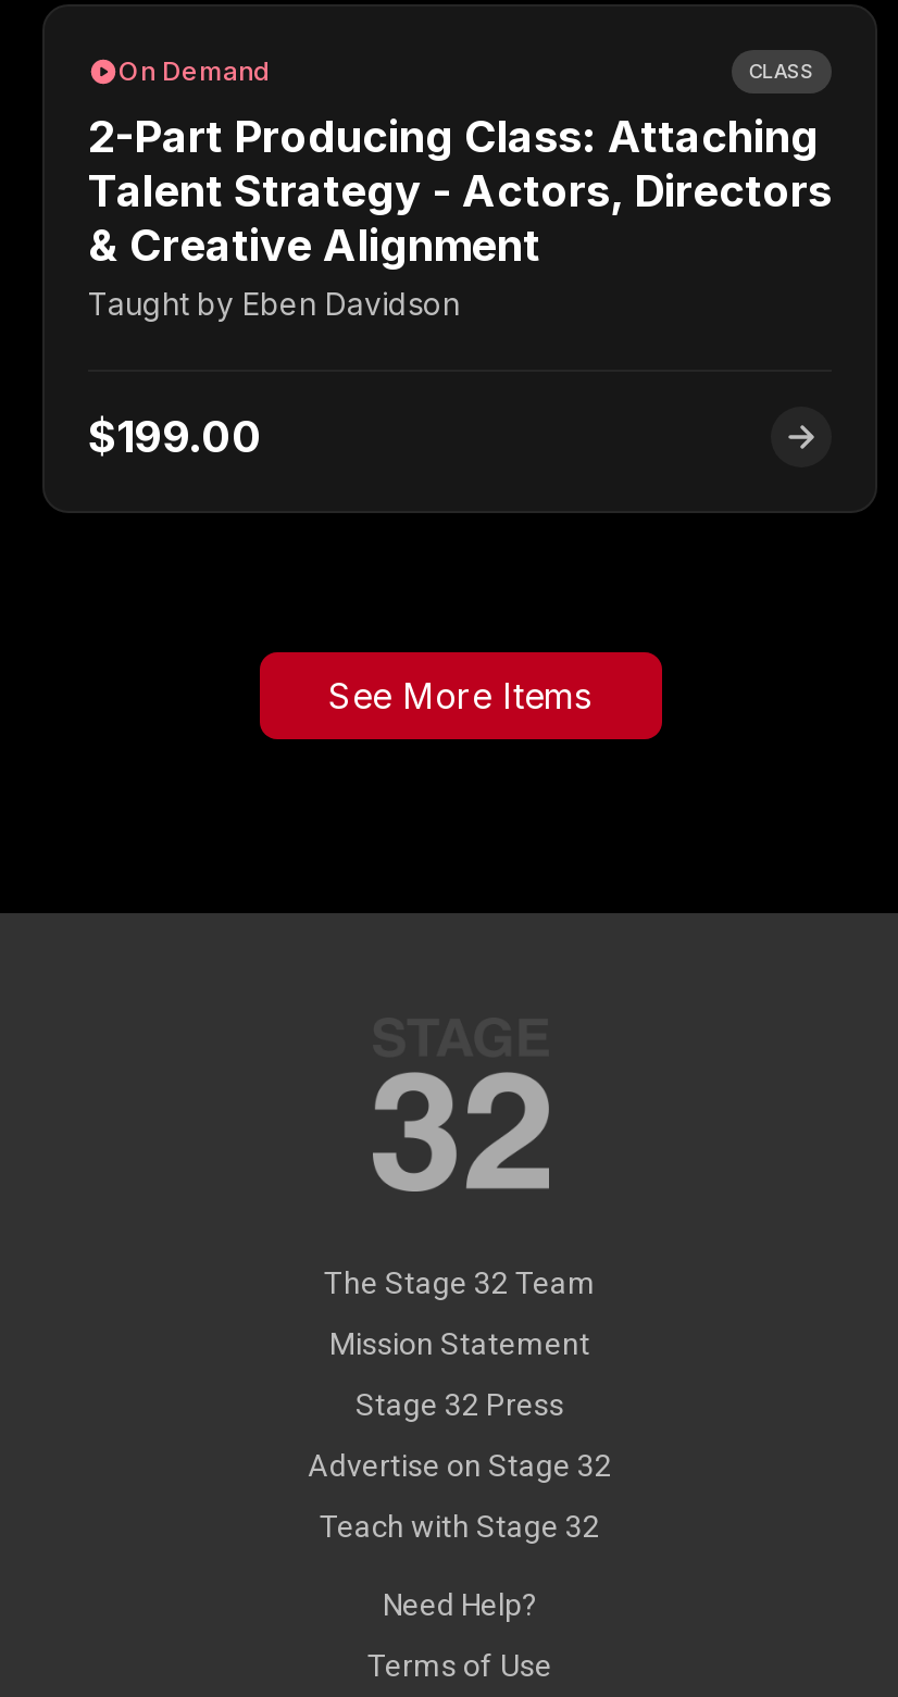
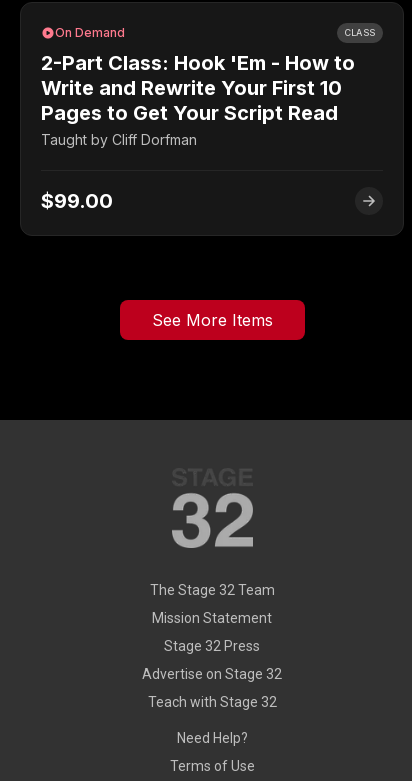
- 2-Part Producing Class: Attaching
- Talent Strategy - Actors, Directors
- & Creative Alignment
- Taught by Eben Davidson
+ 2-Part Class: Hook 'Em - How to
+ Write and Rewrite Your First 10
+ Pages to Get Your Script Read
+ Taught by Cliff Dorfman

- $199.00
+ $99.00
